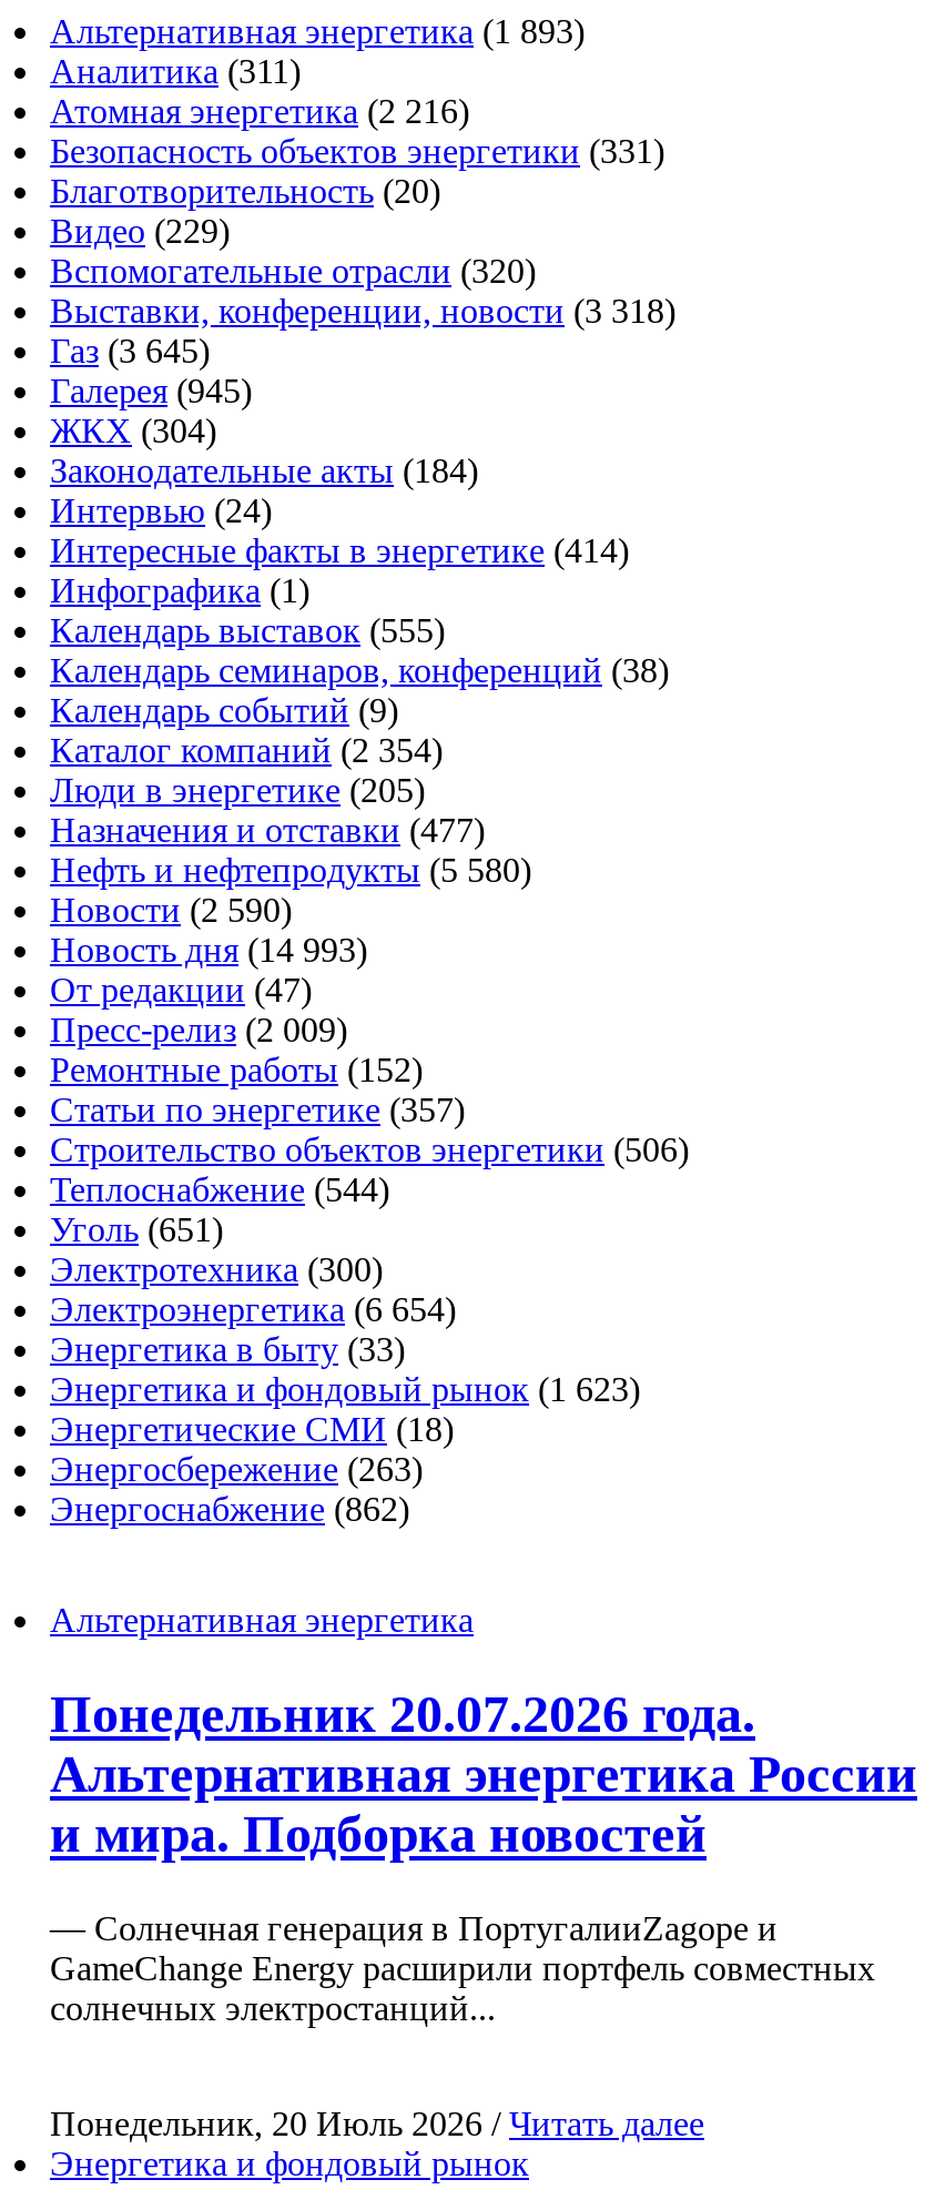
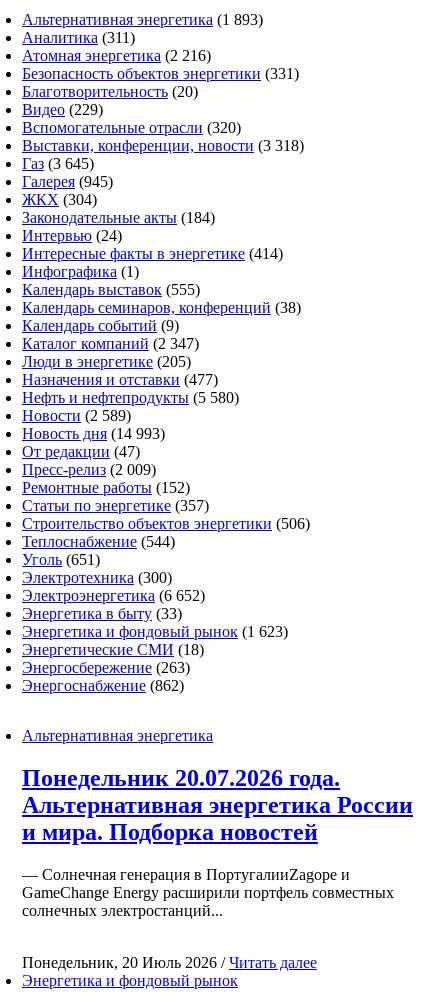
- Каталог компаний (2 354)
+ Каталог компаний (2 347)

- Новости (2 590)
+ Новости (2 589)

- Электроэнергетика (6 654)
+ Электроэнергетика (6 652)
